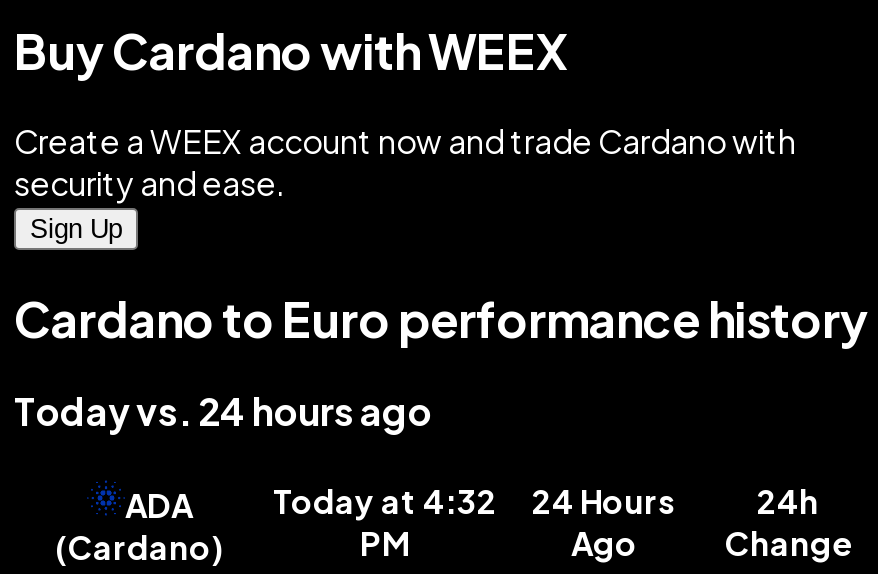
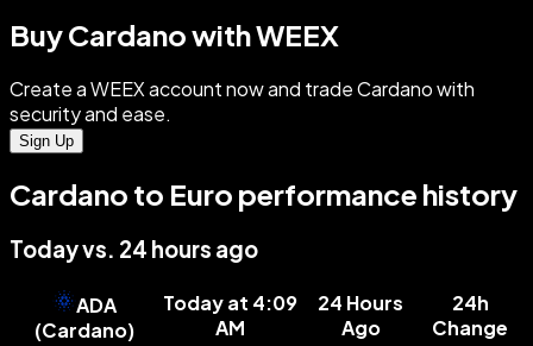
- Today at 4:32
- PM
+ Today at 4:09
+ AM
